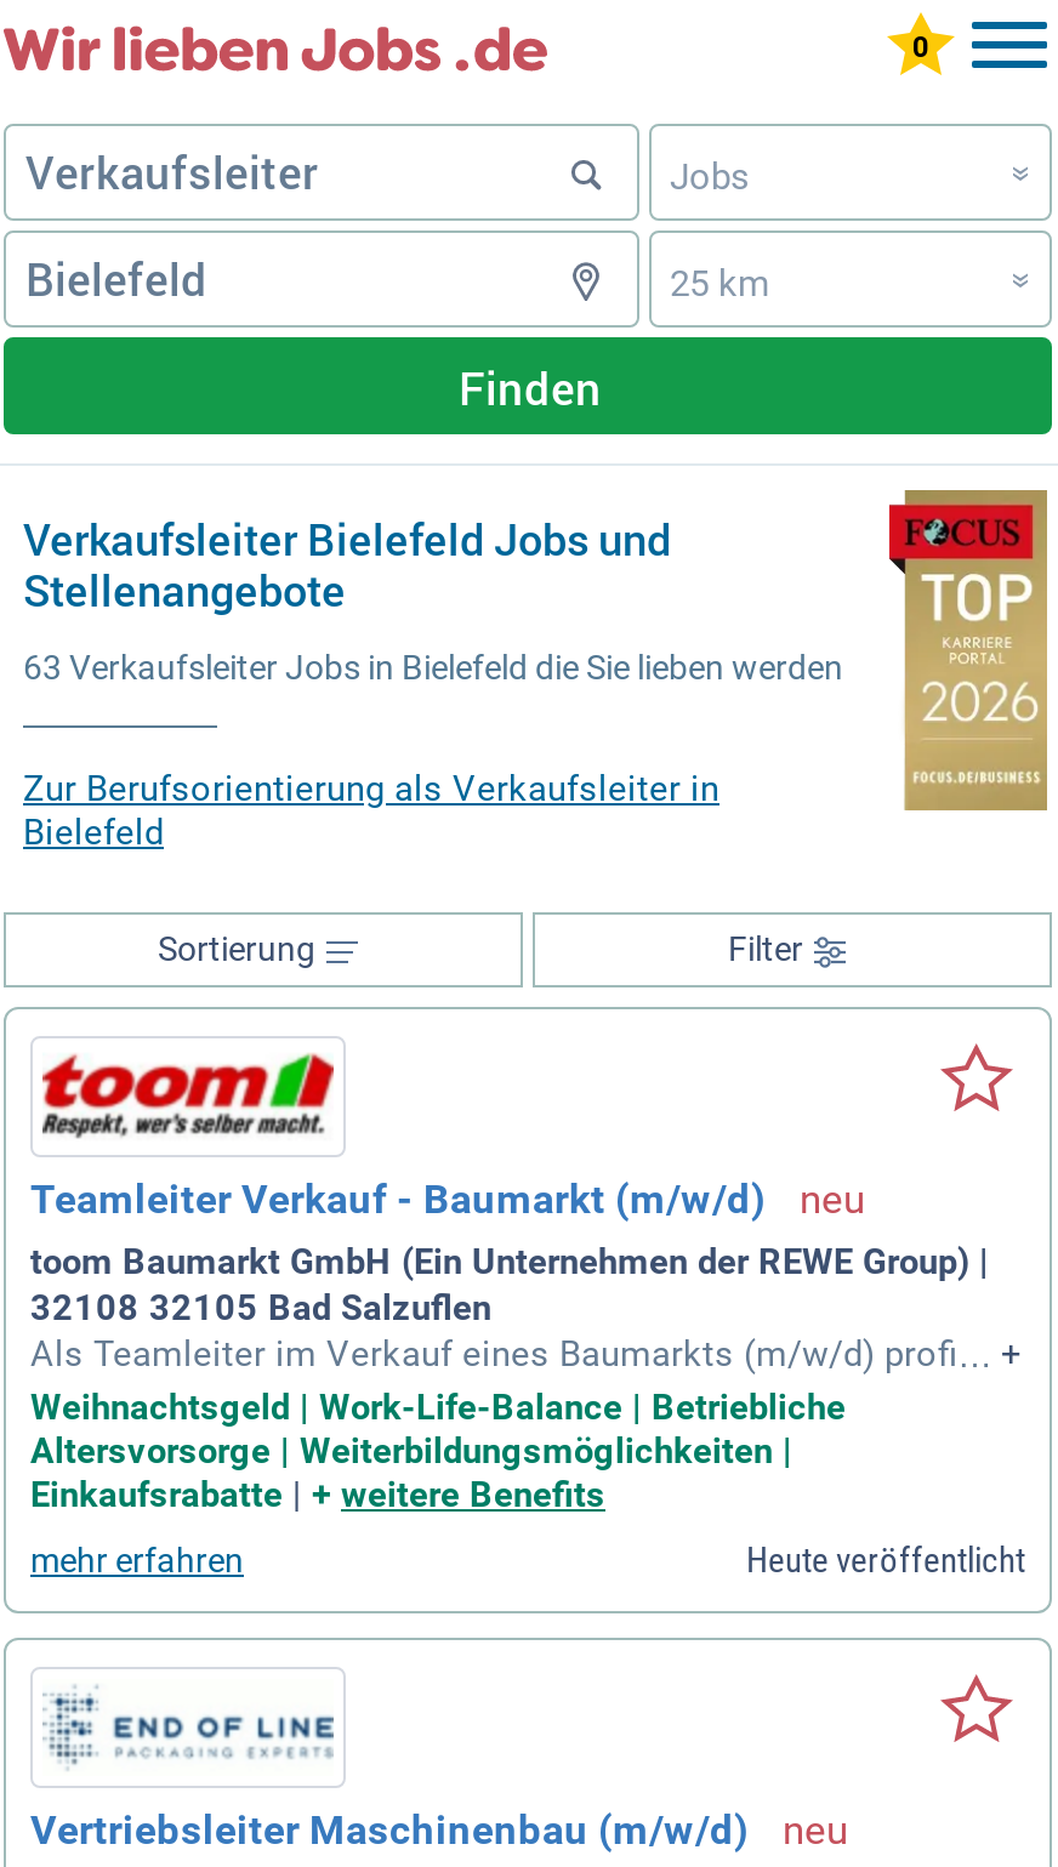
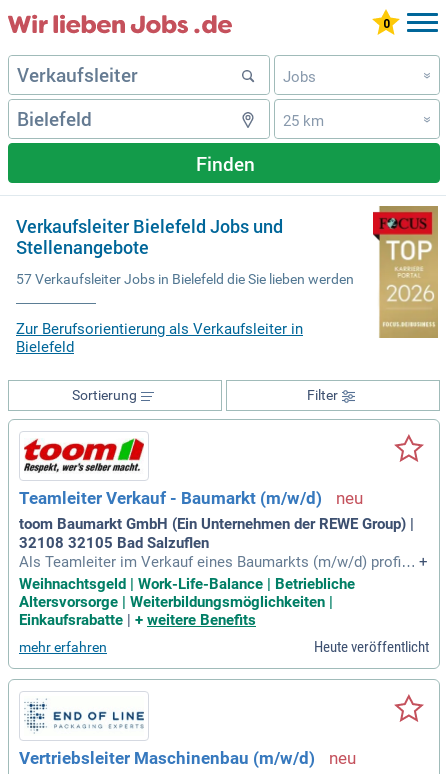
- 63 Verkaufsleiter Jobs in Bielefeld die Sie lieben werden
+ 57 Verkaufsleiter Jobs in Bielefeld die Sie lieben werden
